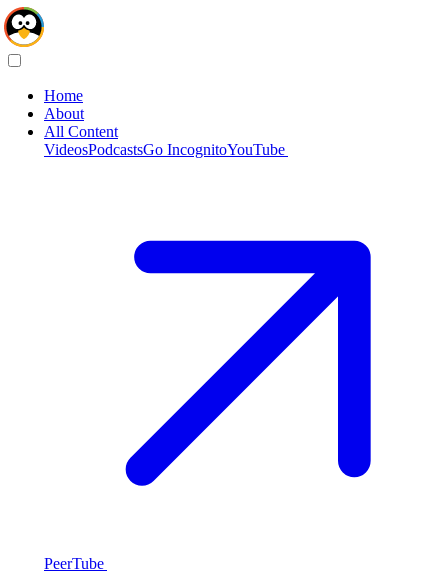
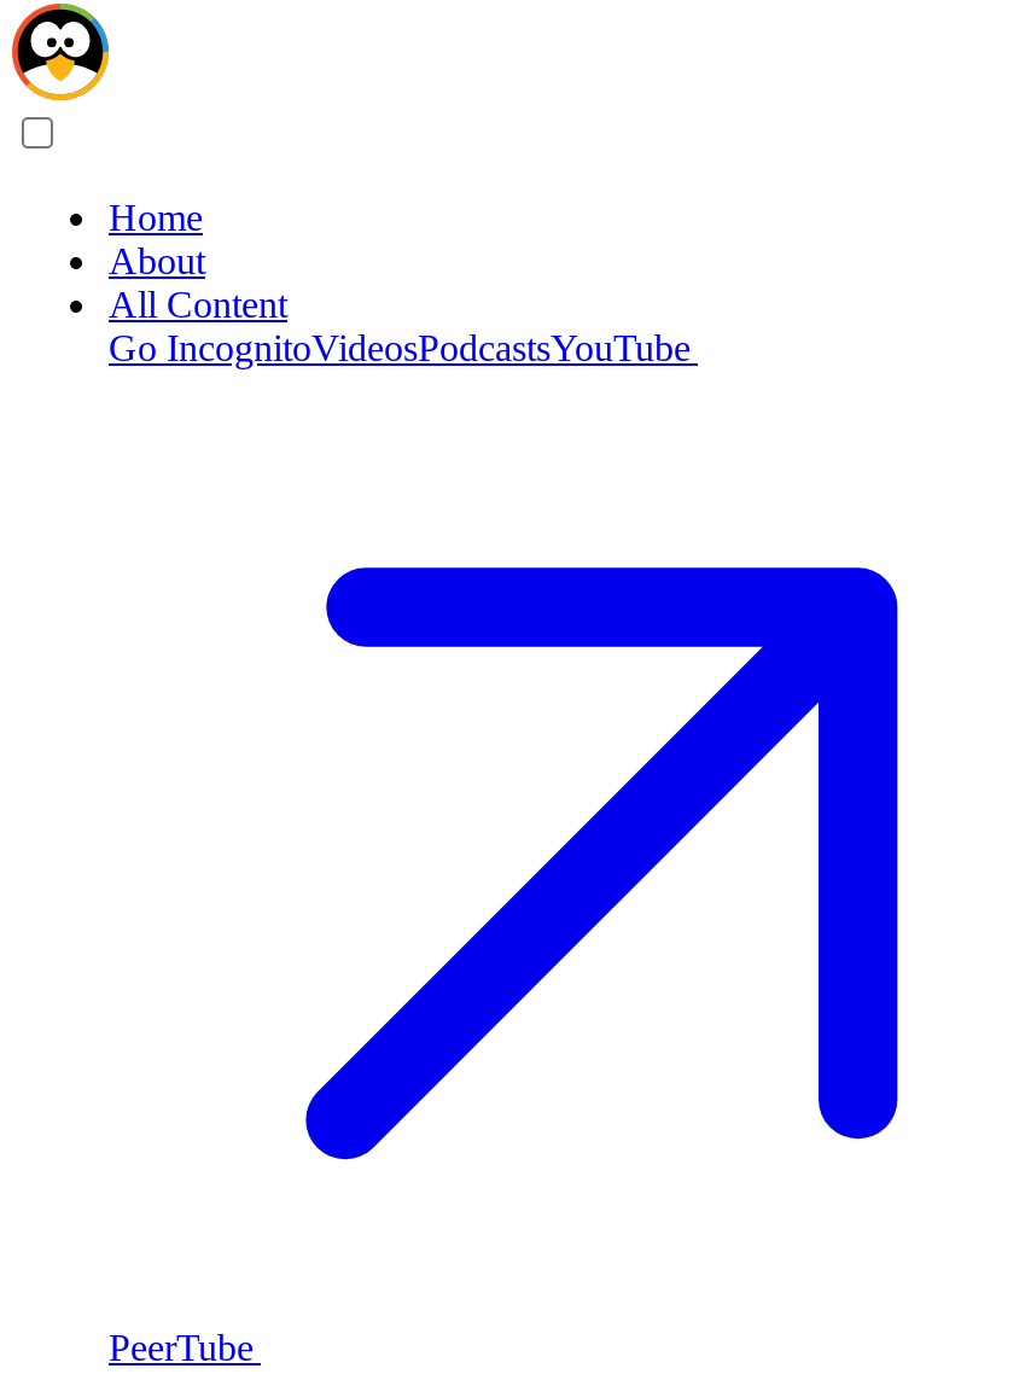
- VideosPodcastsGo IncognitoYouTube
+ Go IncognitoVideosPodcastsYouTube
